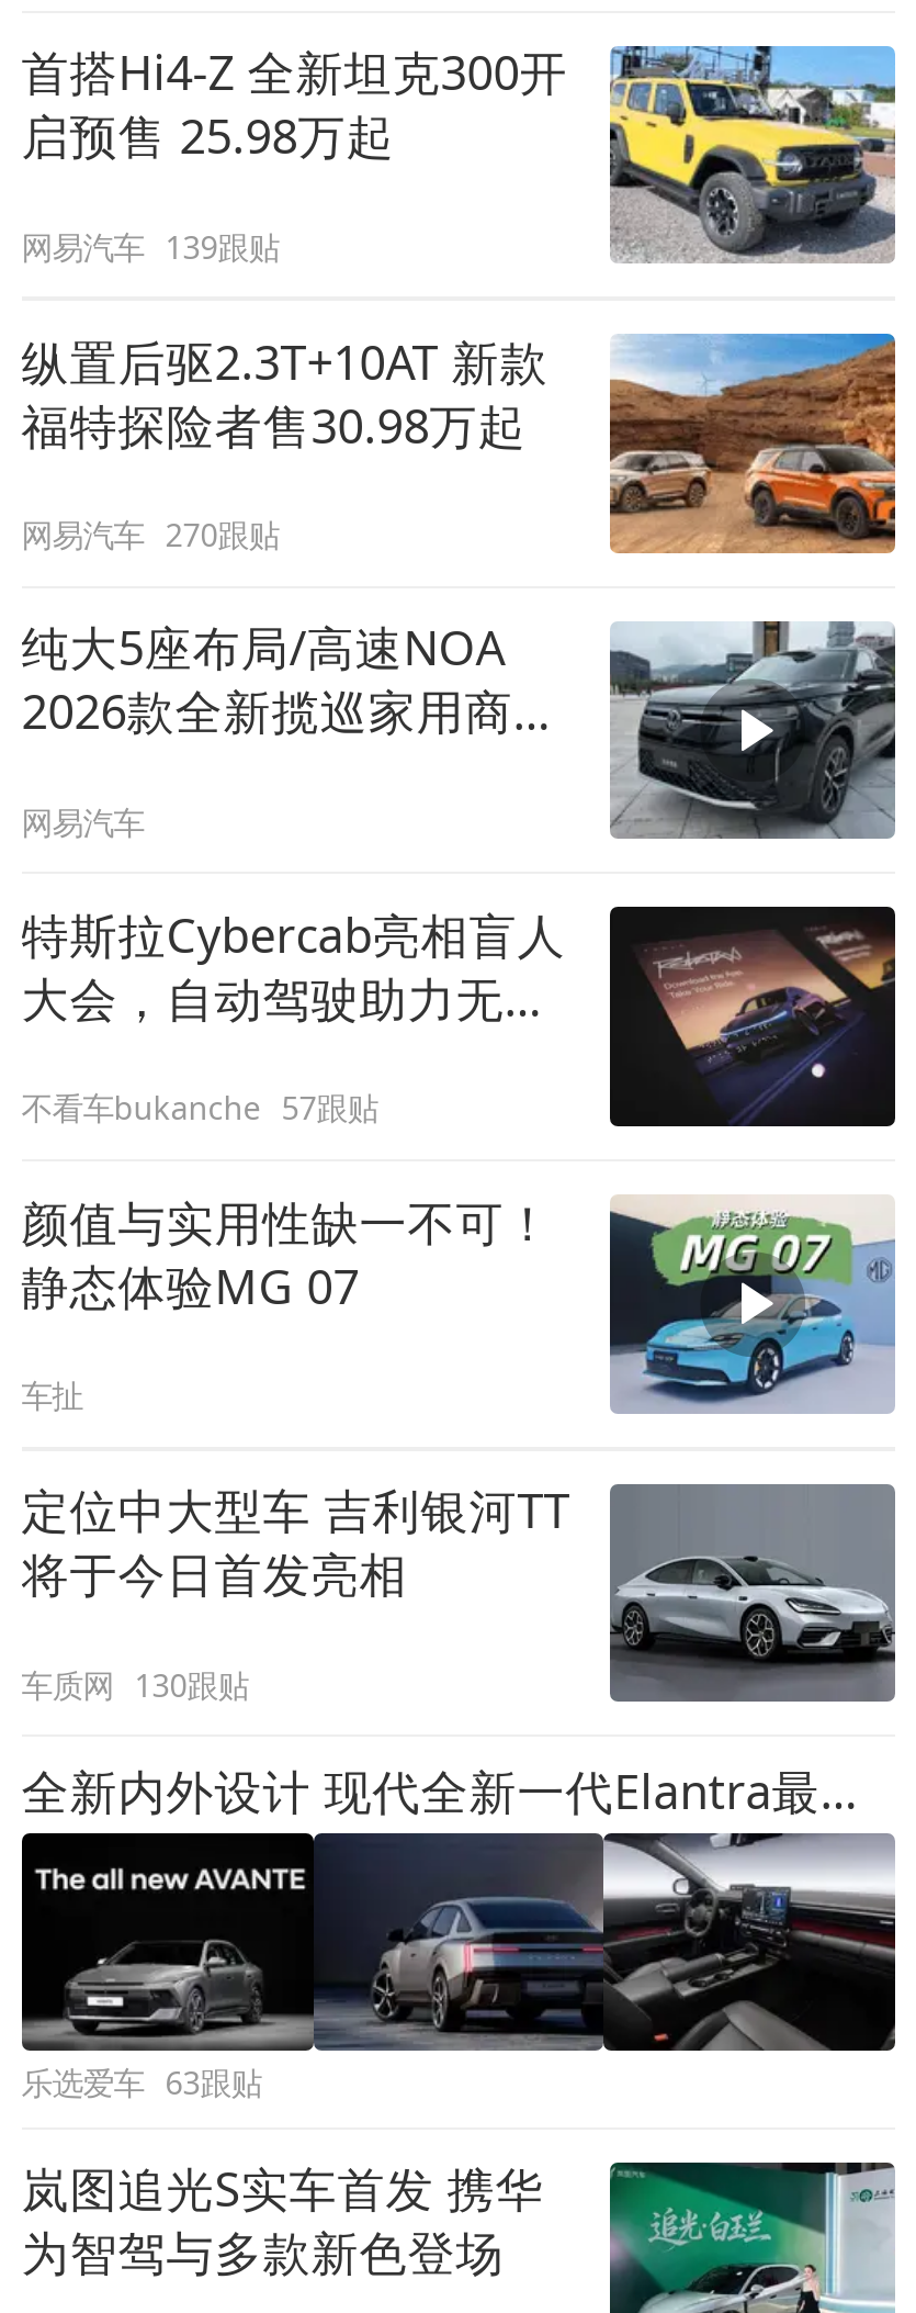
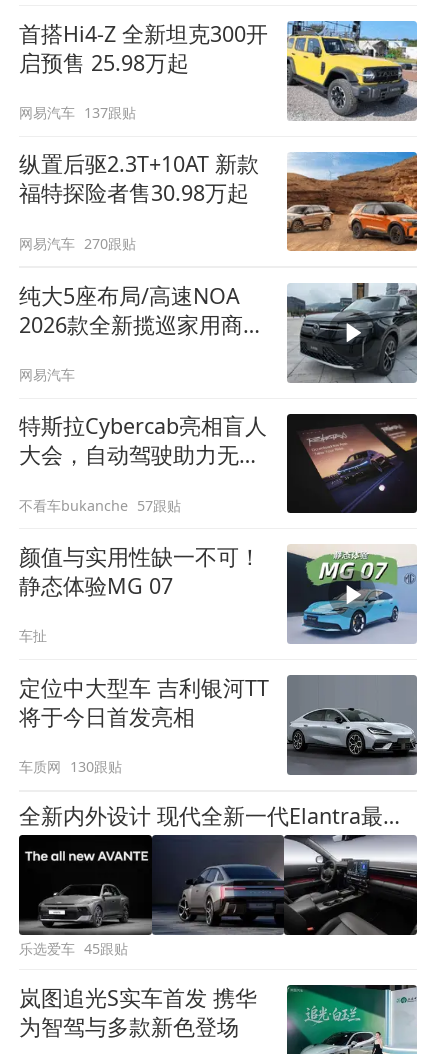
- 网易汽车 139跟贴
+ 网易汽车 137跟贴

- 乐选爱车 63跟贴
+ 乐选爱车 45跟贴
